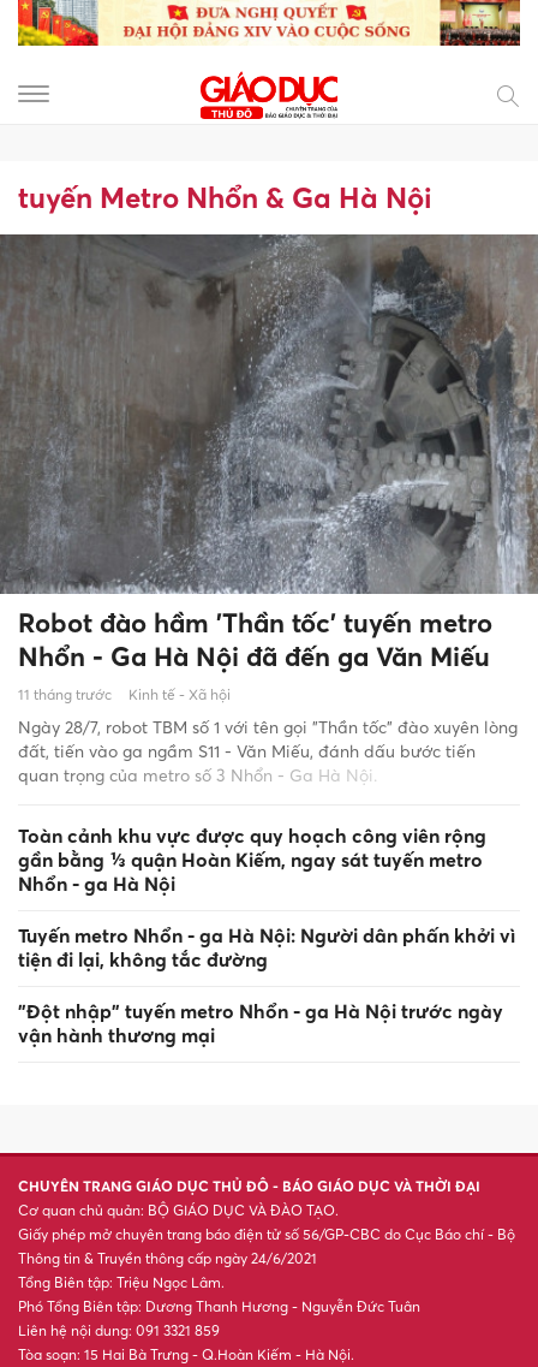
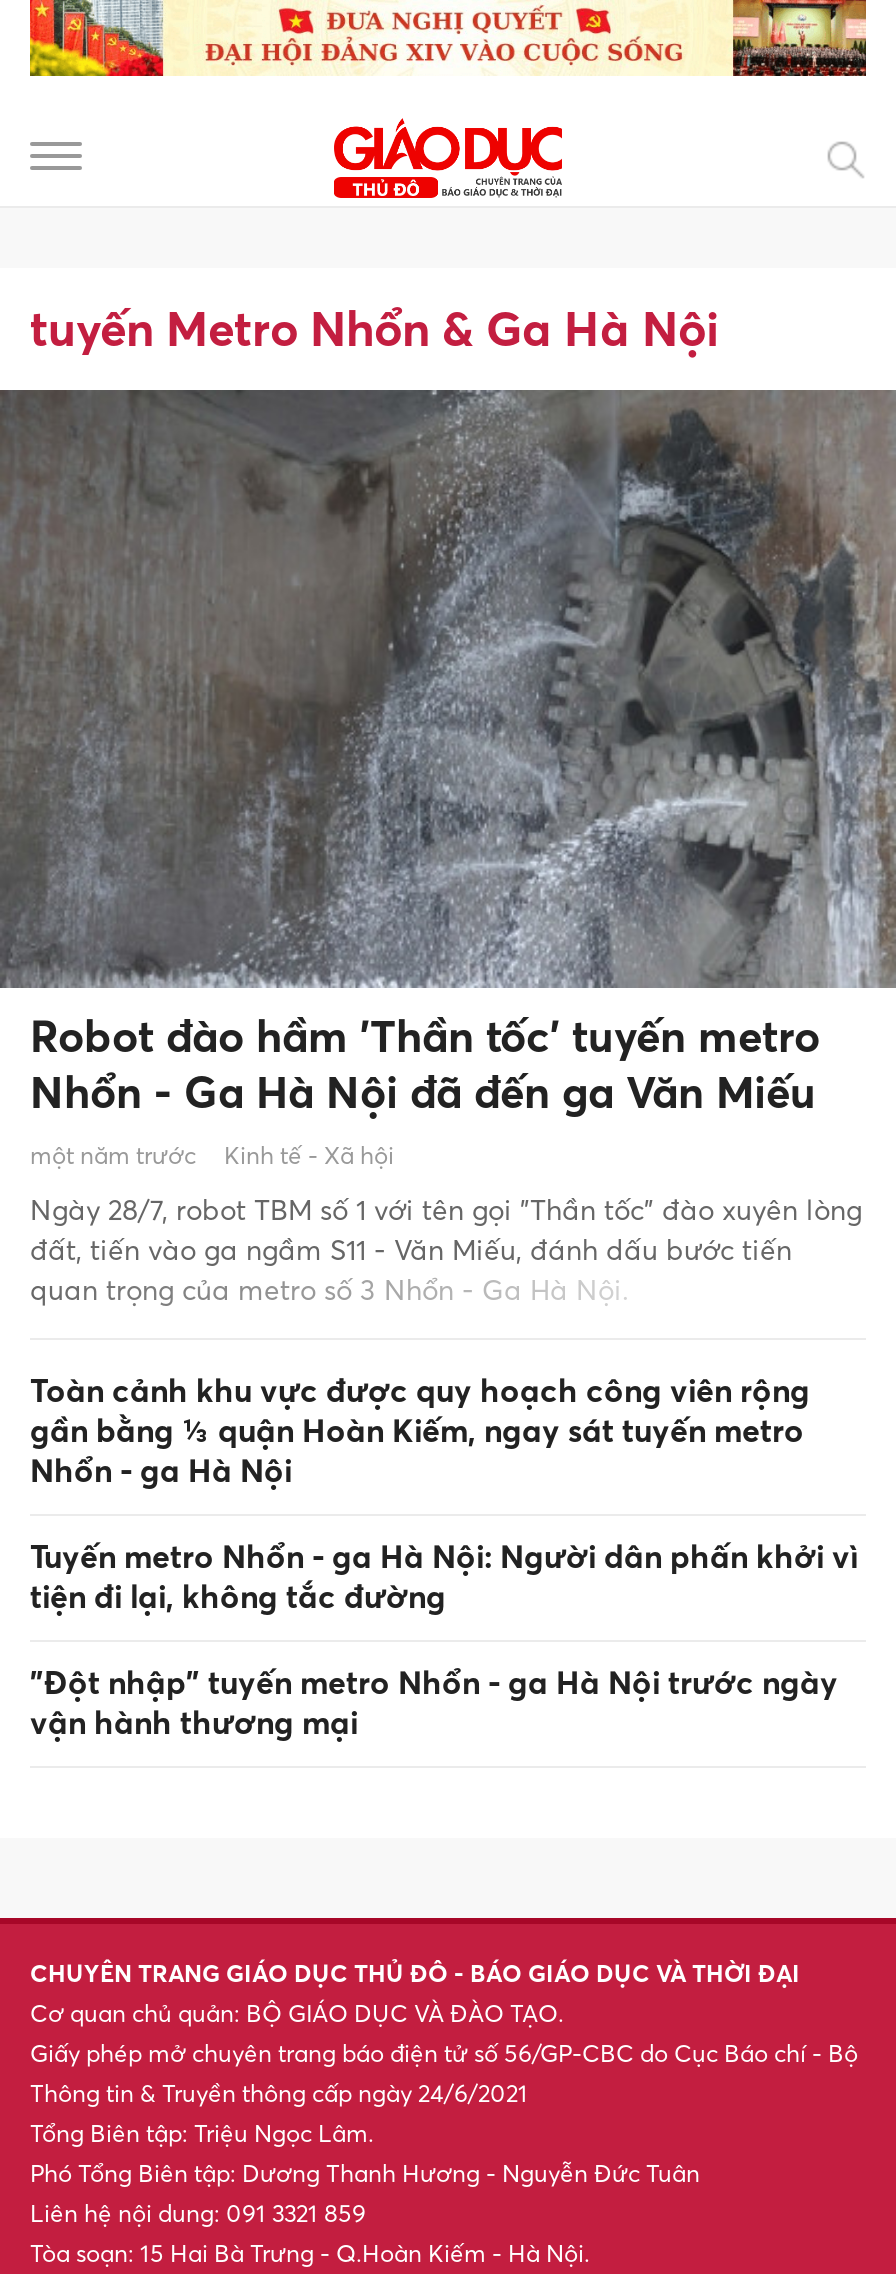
- 11 tháng trước
+ một năm trước
